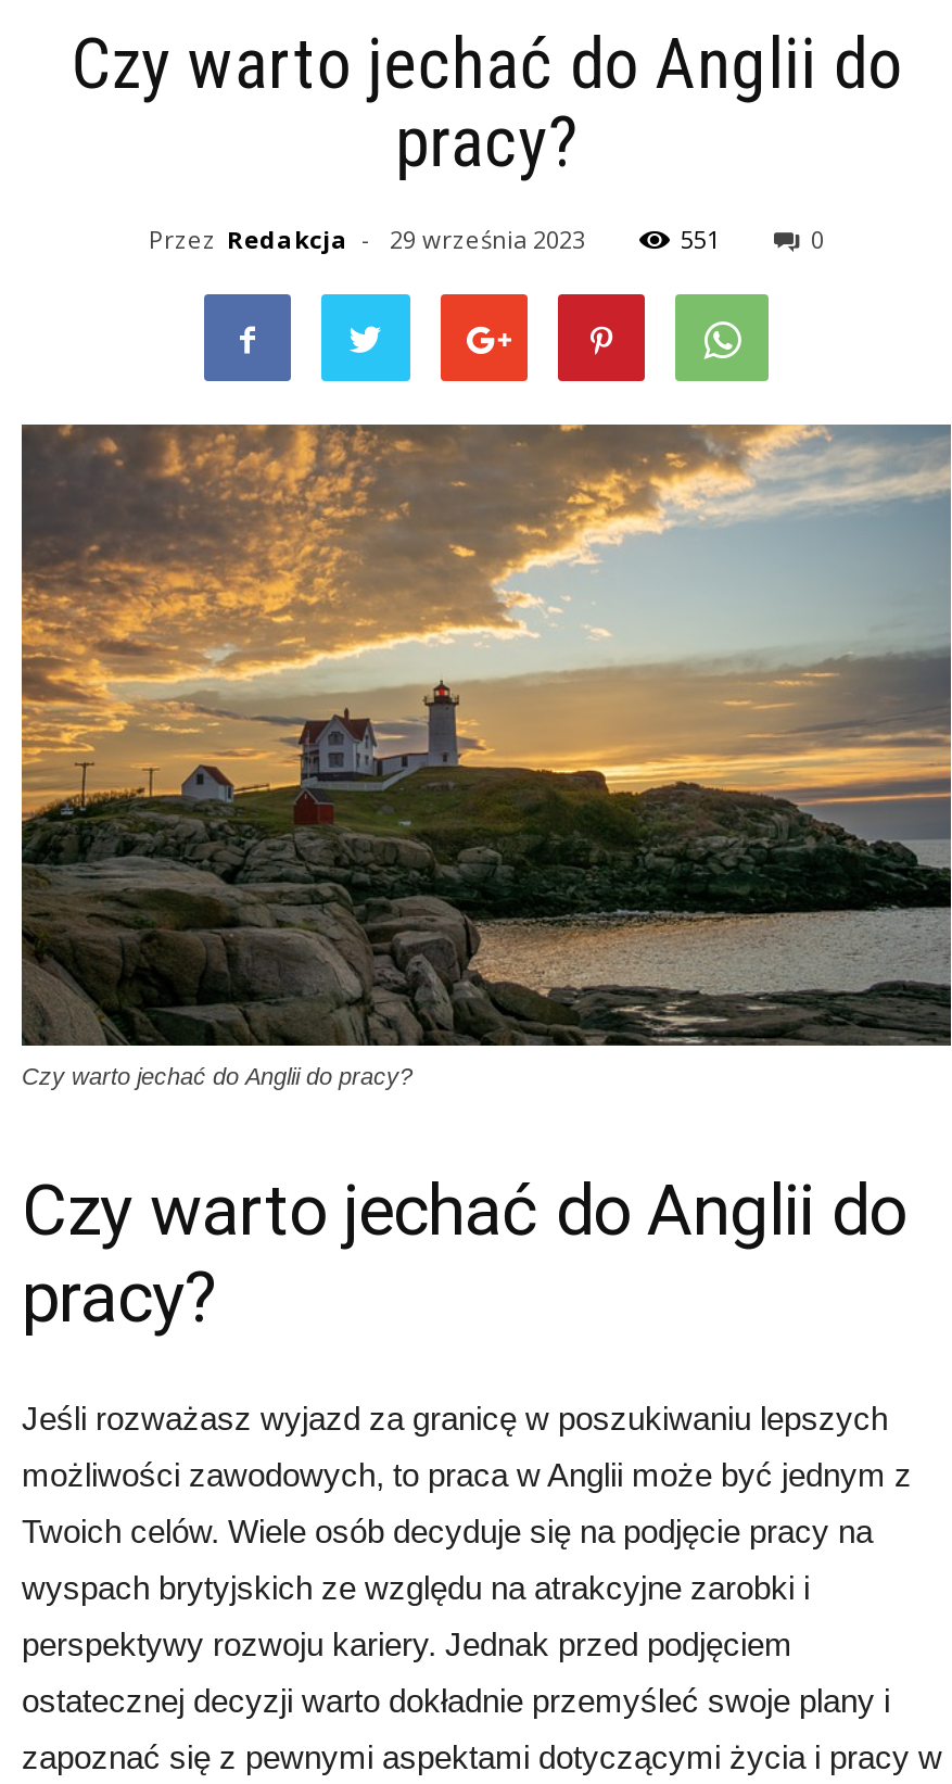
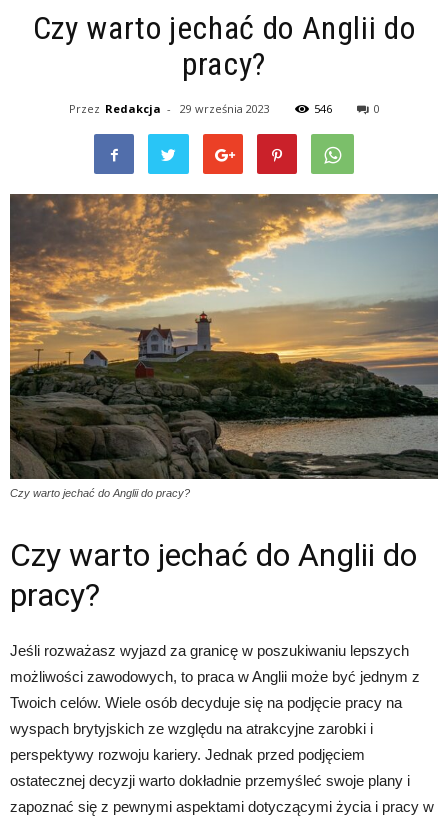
- 551
+ 546
